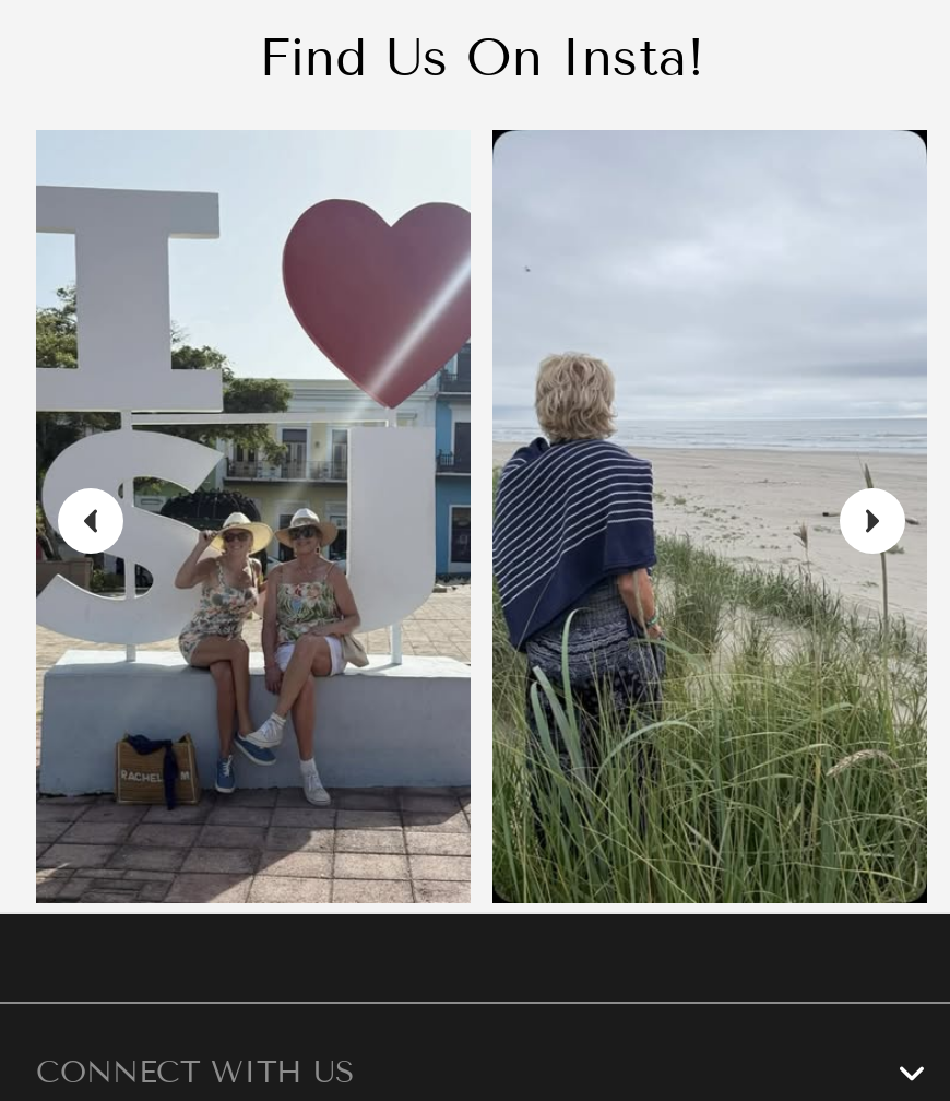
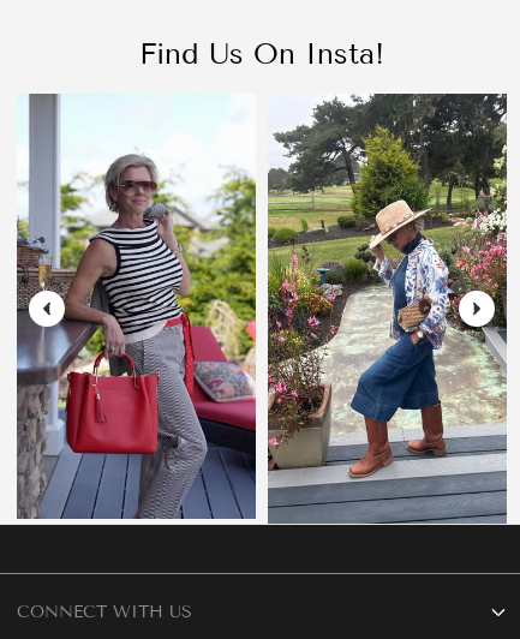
- [image]
+ [image]

- [image]
+ [image]
